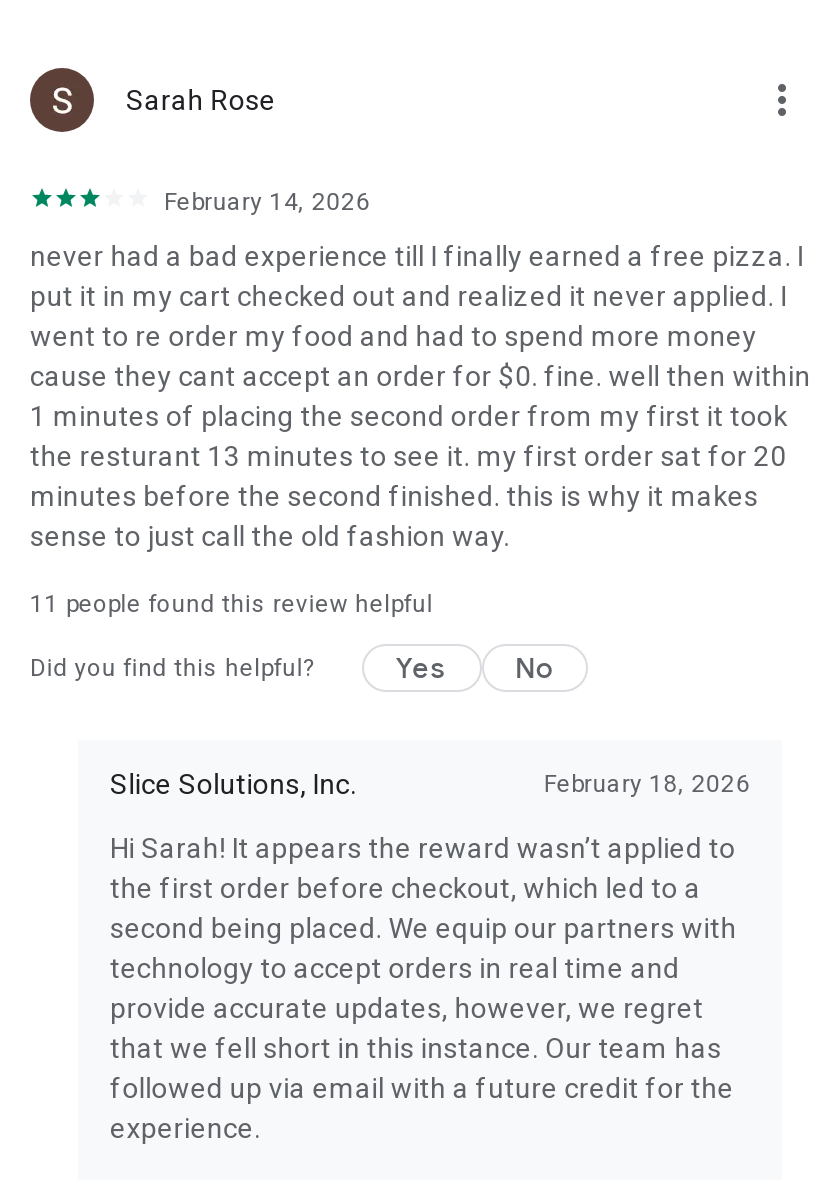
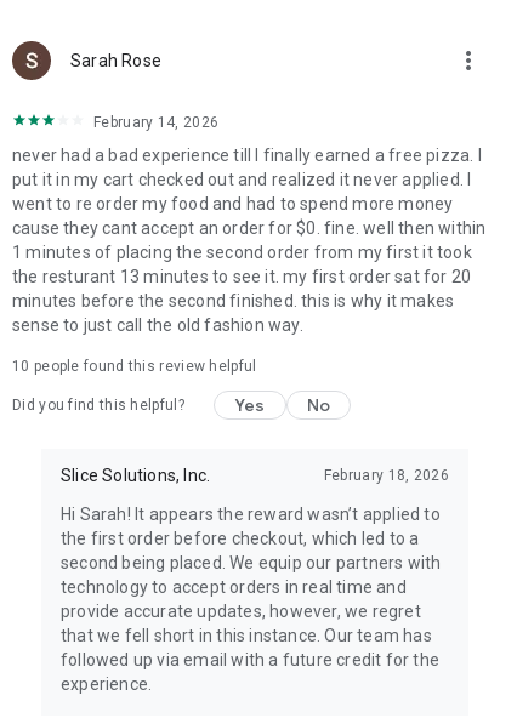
- 11 people found this review helpful
+ 10 people found this review helpful
